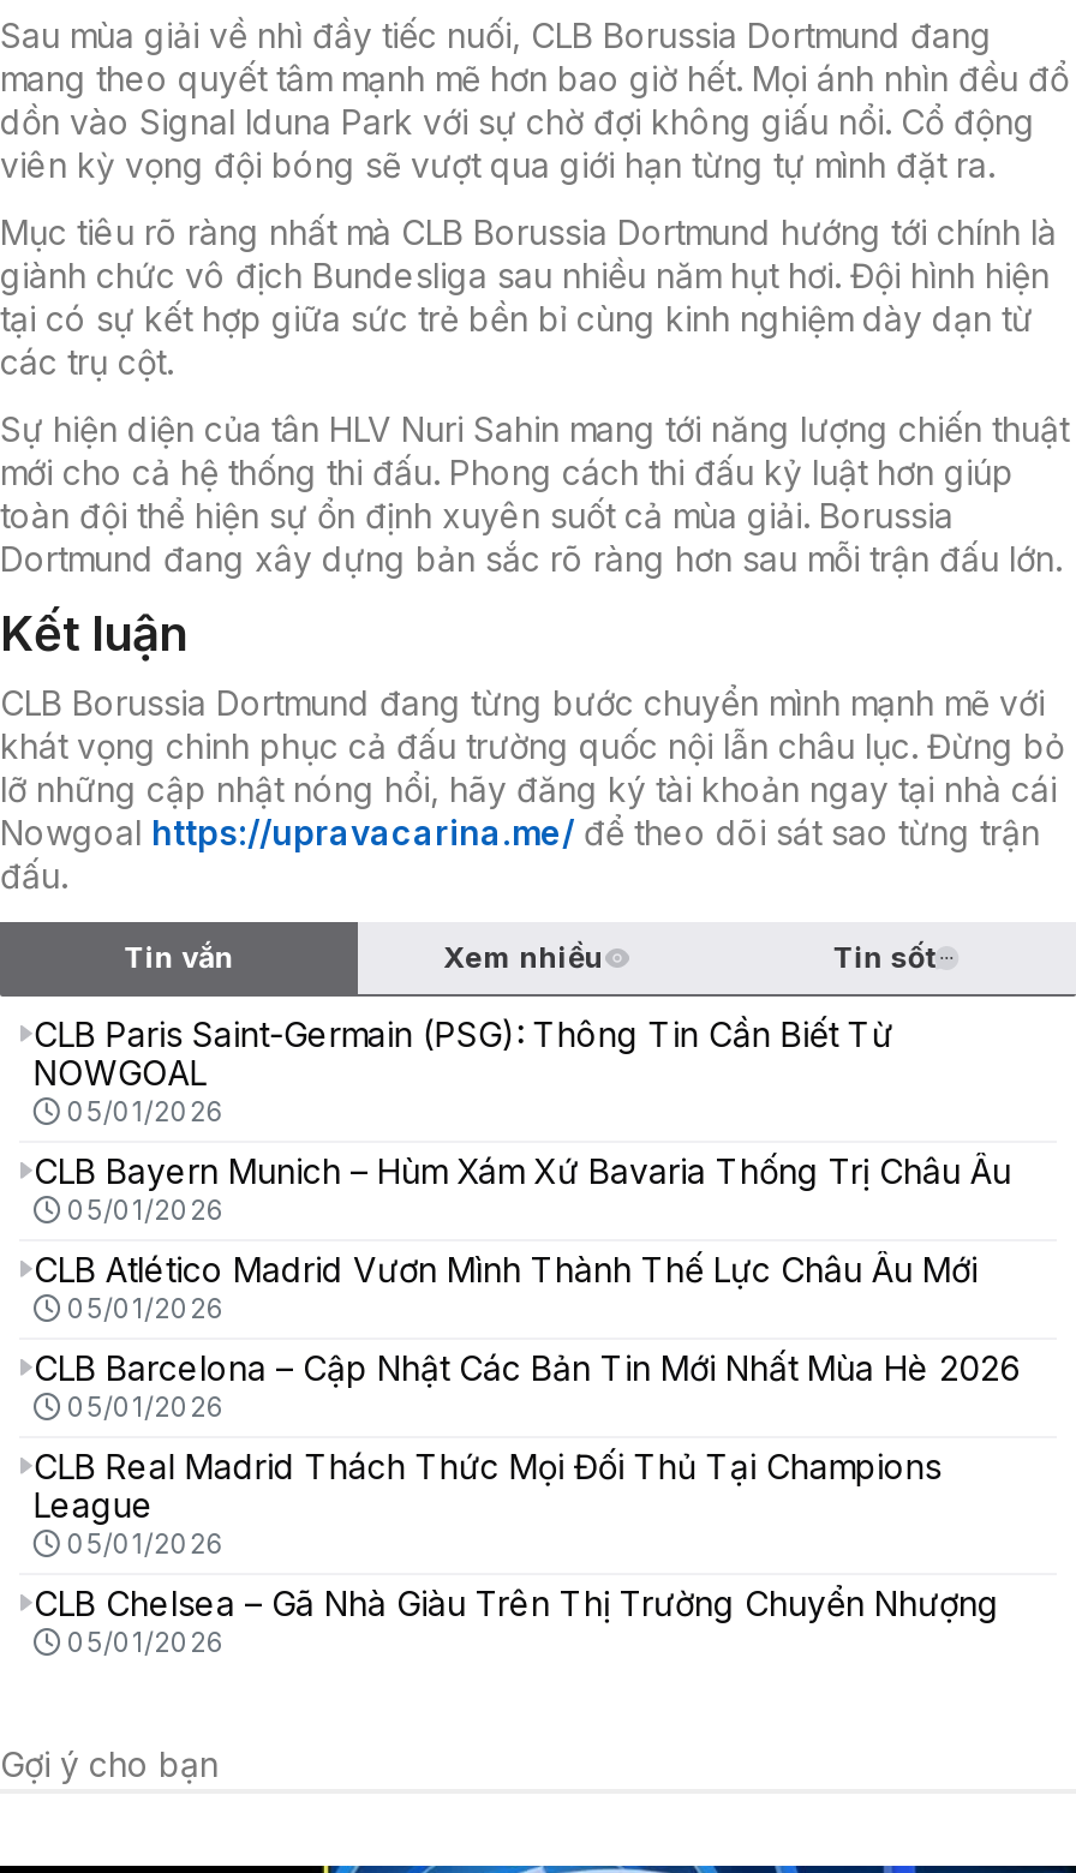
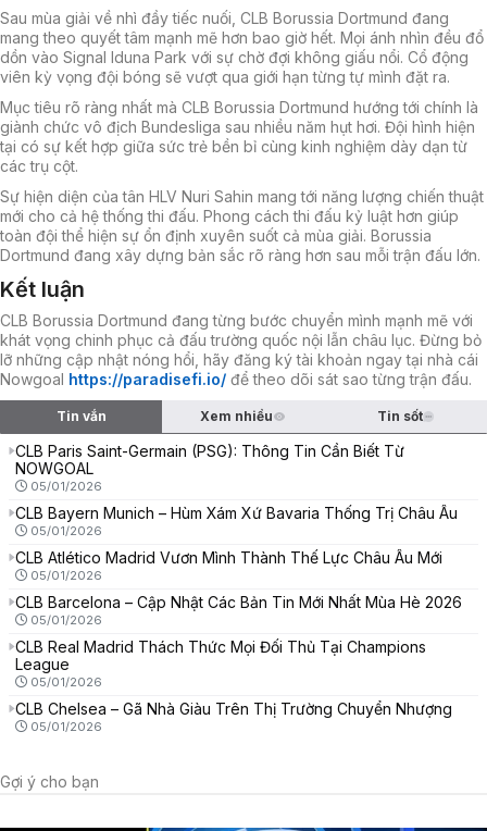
- Nowgoal https://upravacarina.me/ để theo dõi sát sao từng trận
- đấu.
+ Nowgoal https://paradisefi.io/ để theo dõi sát sao từng trận đấu.
